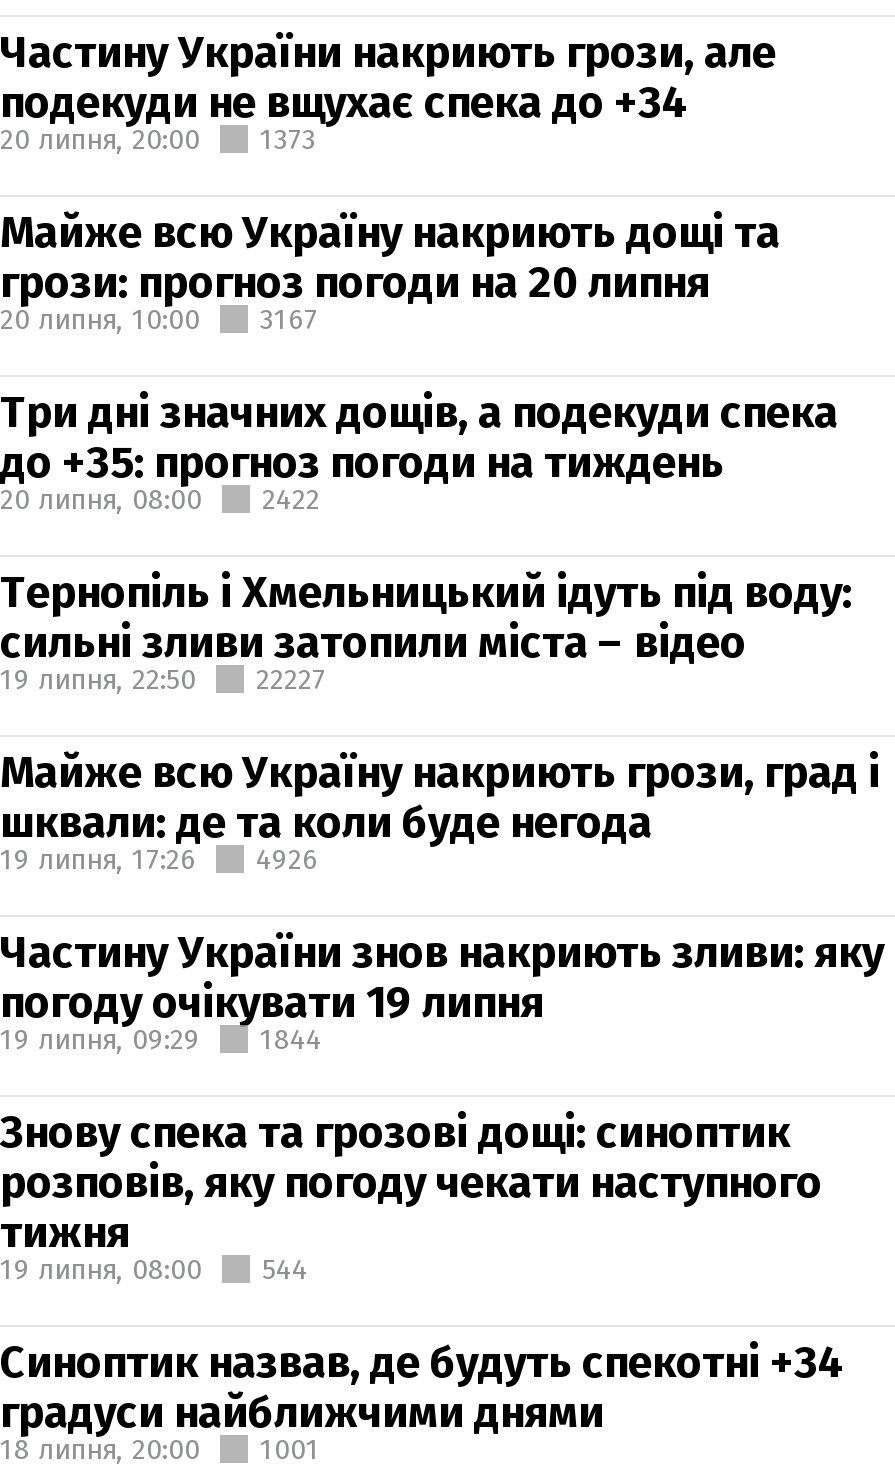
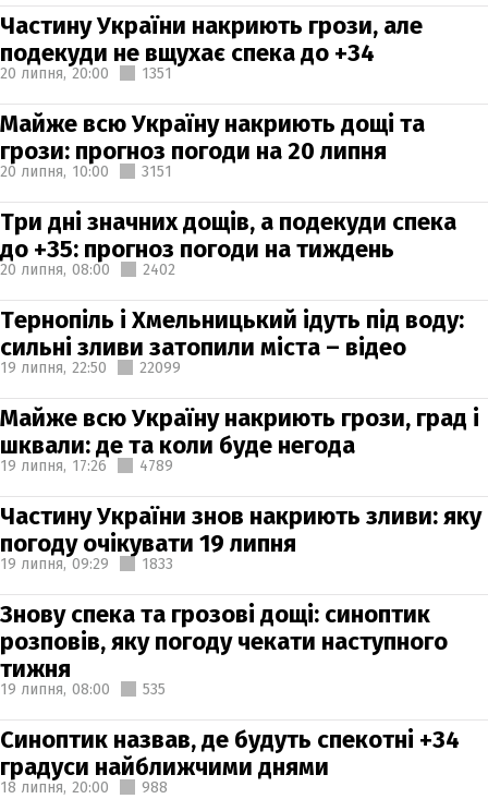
- 20 липня, 20:00 1373
+ 20 липня, 20:00 1351

- 20 липня, 10:00 3167
+ 20 липня, 10:00 3151

- 20 липня, 08:00 2422
+ 20 липня, 08:00 2402

- 19 липня, 22:50 22227
+ 19 липня, 22:50 22099

- 19 липня, 17:26 4926
+ 19 липня, 17:26 4789

- 19 липня, 09:29 1844
+ 19 липня, 09:29 1833

- 19 липня, 08:00 544
+ 19 липня, 08:00 535

- 18 липня, 20:00 1001
+ 18 липня, 20:00 988
